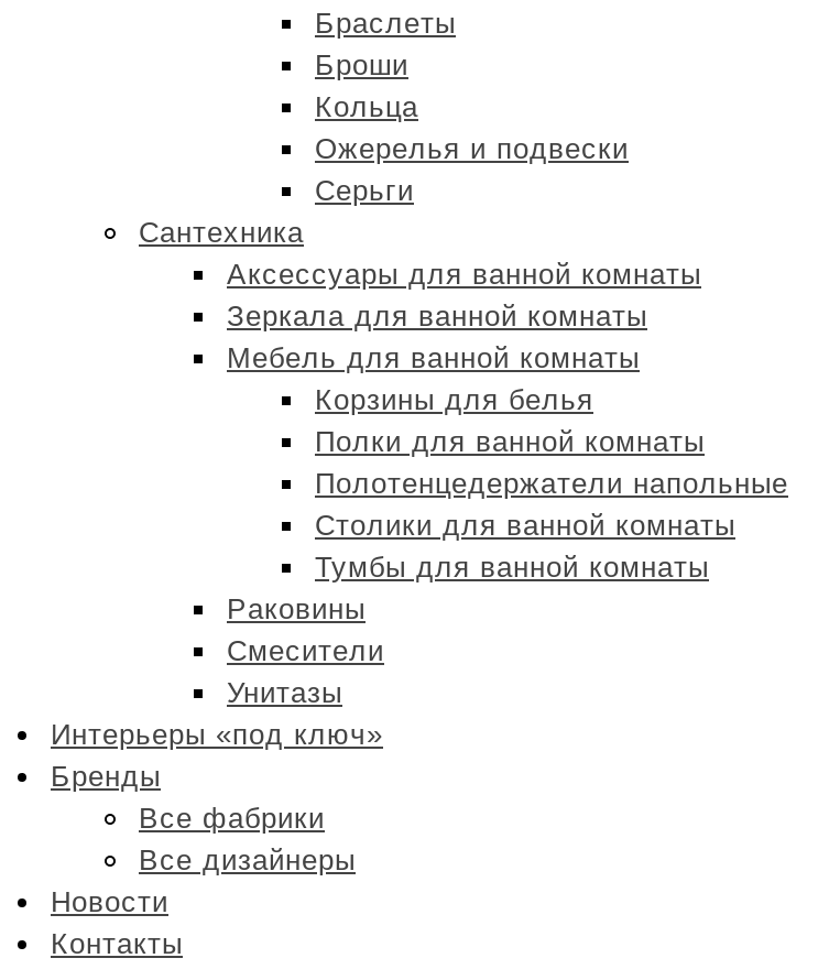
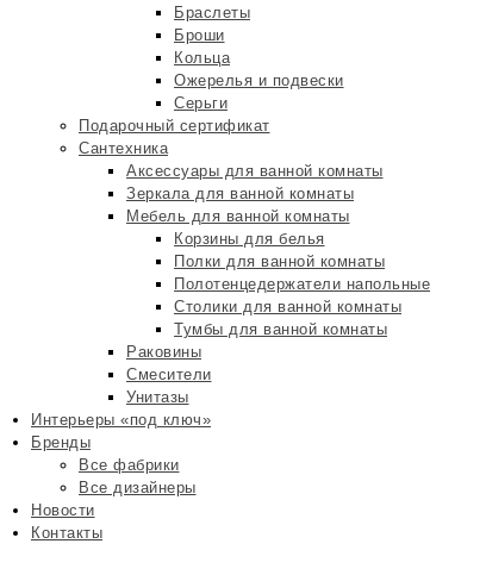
+ Подарочный сертификат
